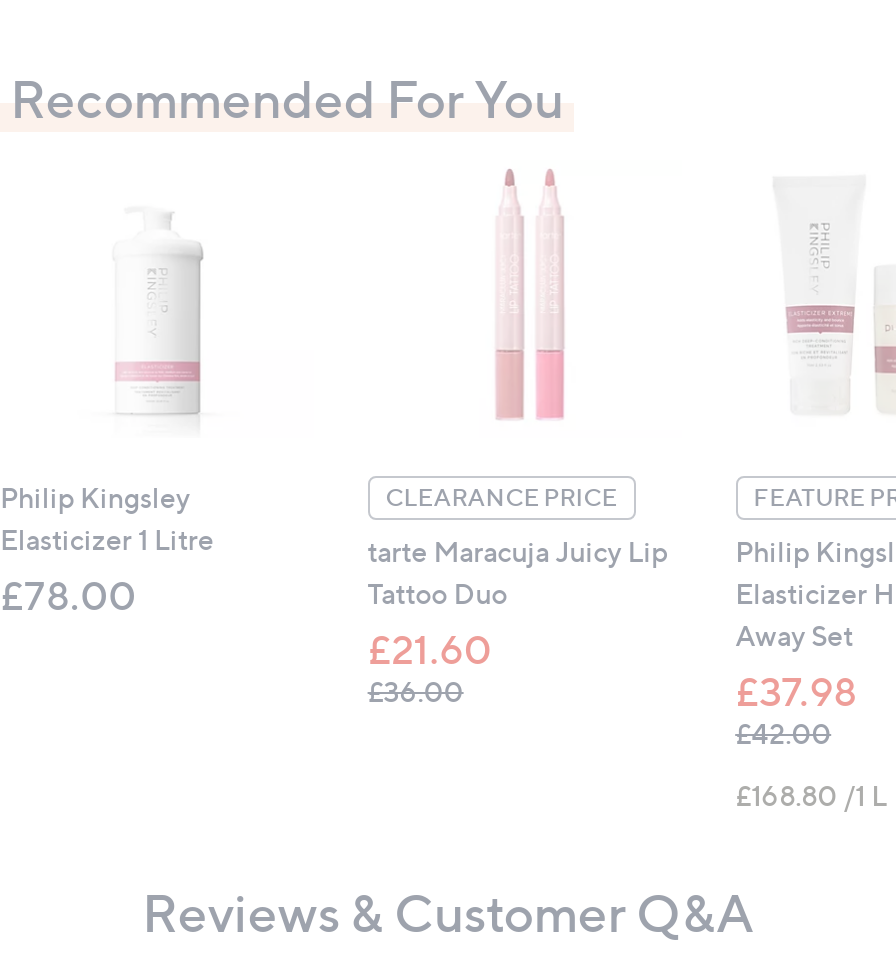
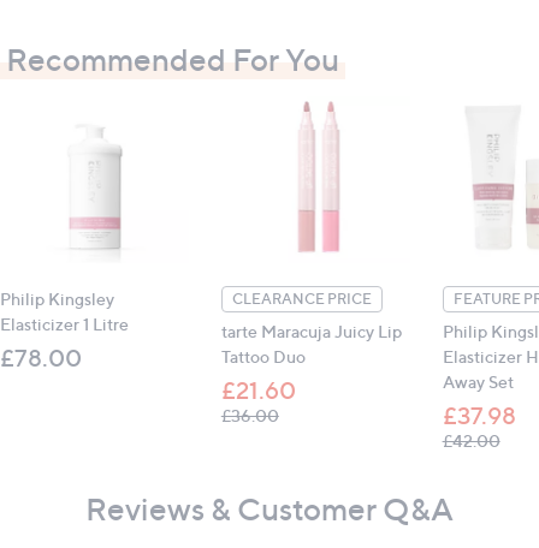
- £168.80 /1 L
